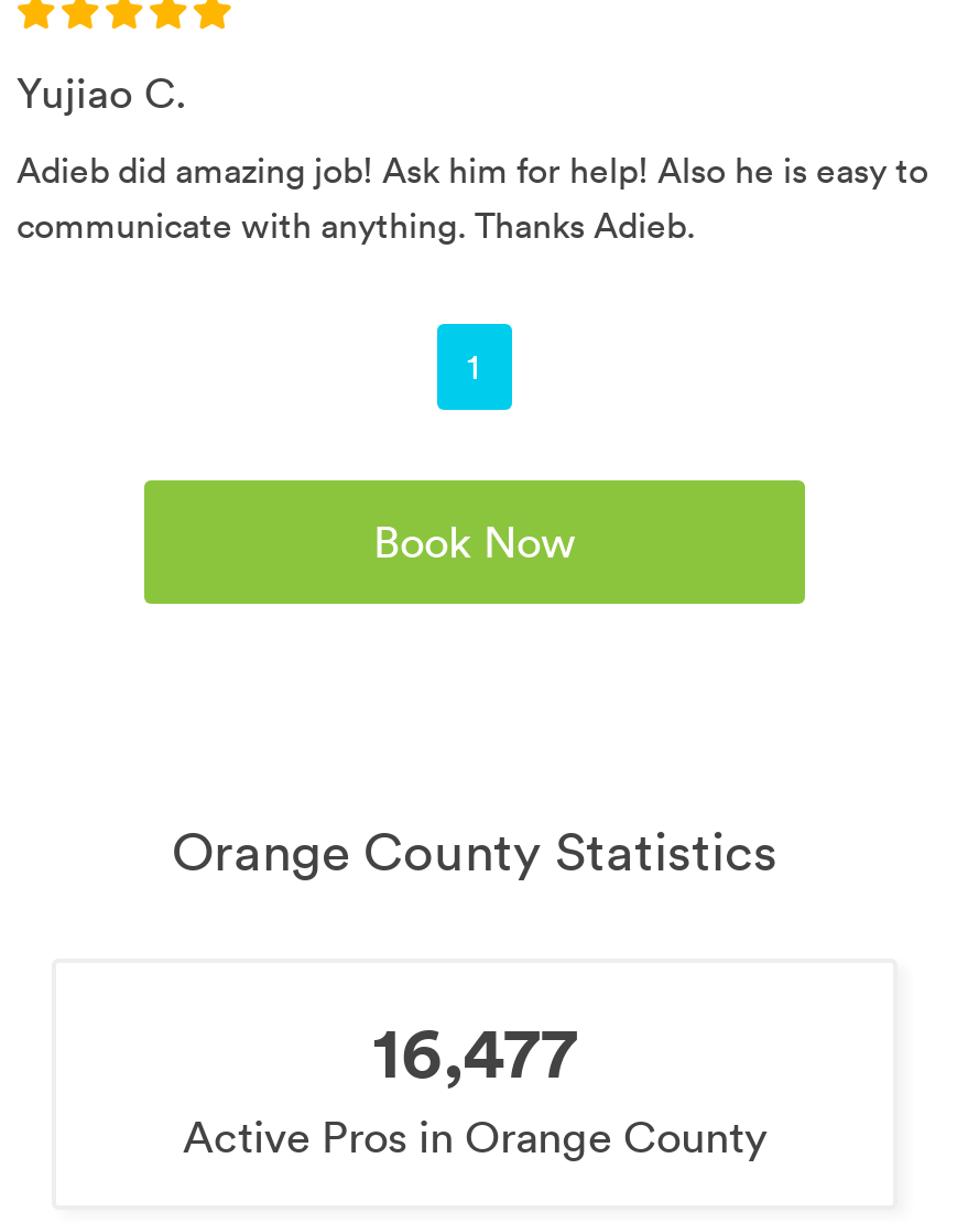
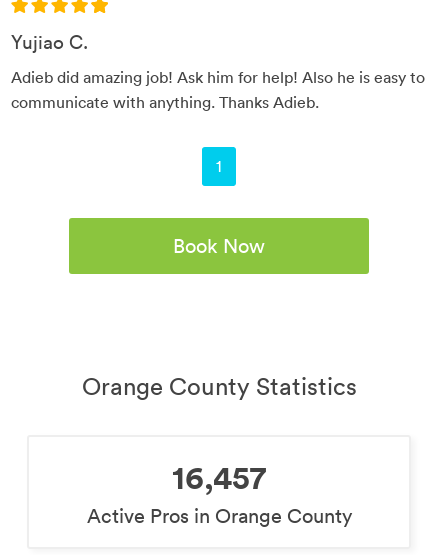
- 16,477
+ 16,457
